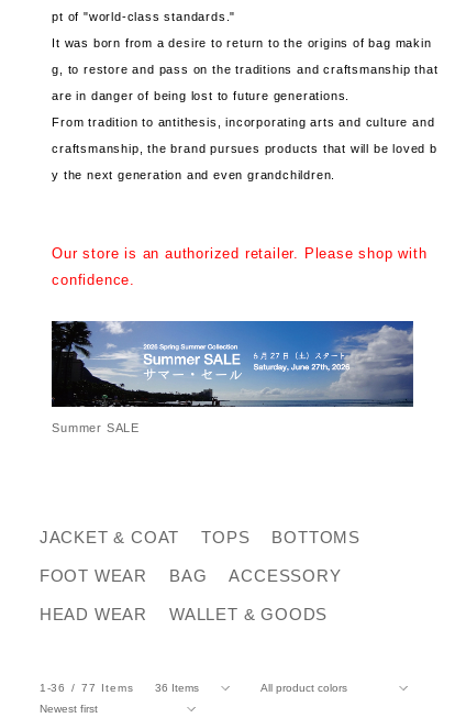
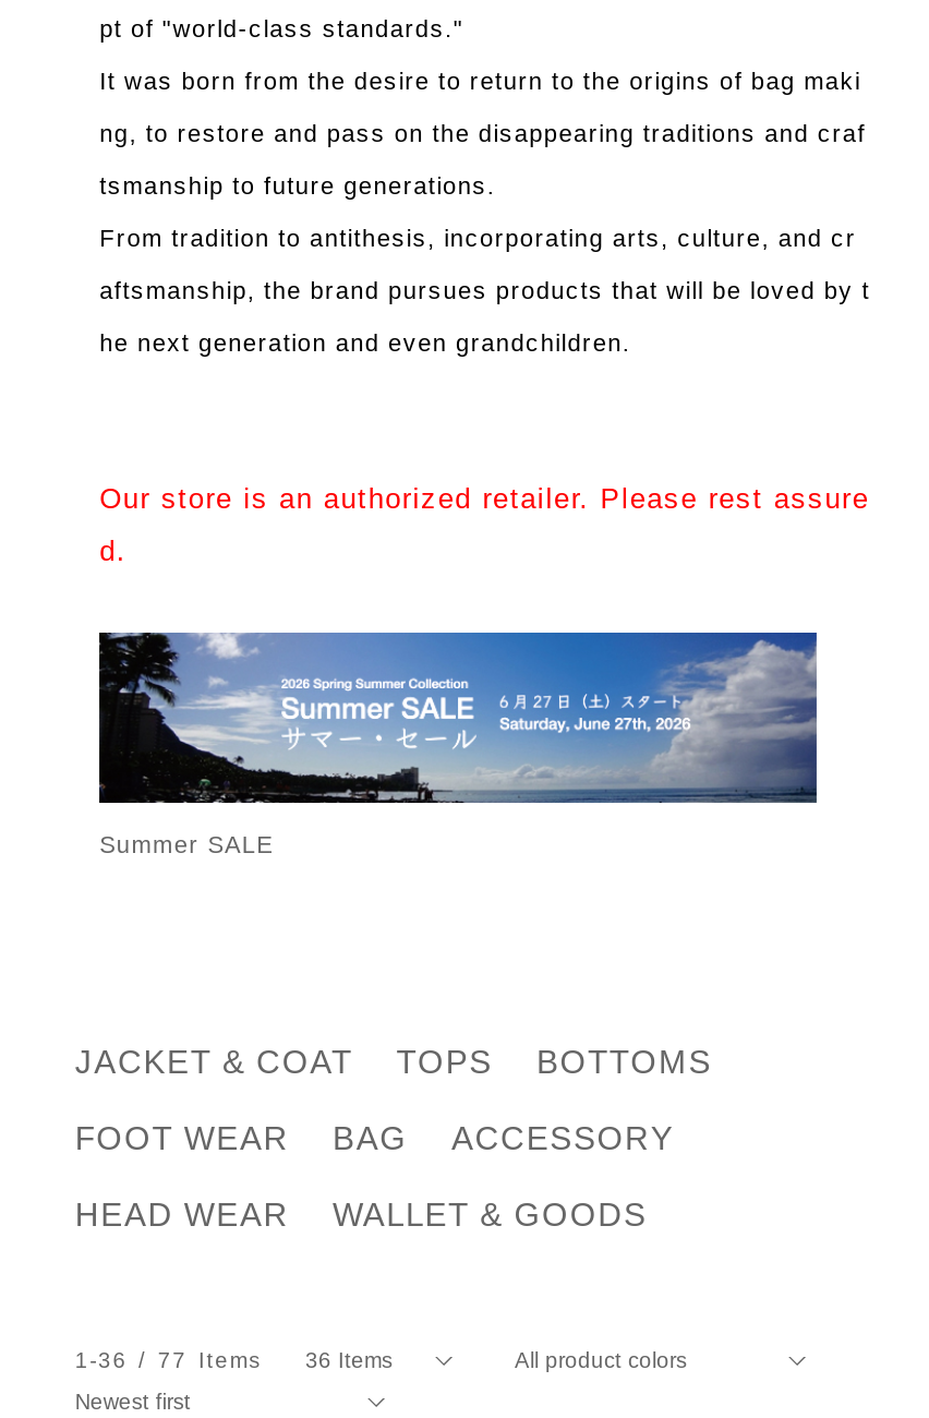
- It was born from a desire to return to the origins of bag makin
+ It was born from the desire to return to the origins of bag maki

- g, to restore and pass on the traditions and craftsmanship that
+ ng, to restore and pass on the disappearing traditions and craf

- are in danger of being lost to future generations.
+ tsmanship to future generations.

- From tradition to antithesis, incorporating arts and culture and
+ From tradition to antithesis, incorporating arts, culture, and cr

- craftsmanship, the brand pursues products that will be loved b
+ aftsmanship, the brand pursues products that will be loved by t

- y the next generation and even grandchildren.
+ he next generation and even grandchildren.

- Our store is an authorized retailer. Please shop with
+ Our store is an authorized retailer. Please rest assure

- confidence.
+ d.
